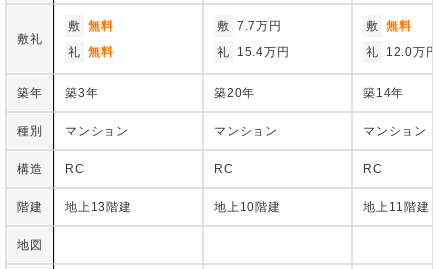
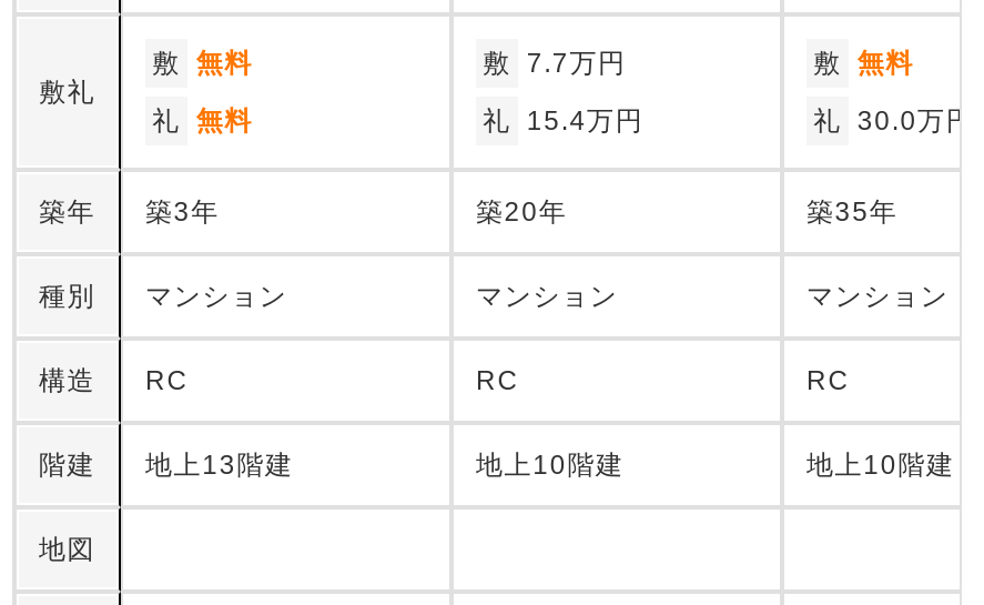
- 礼 12.0万円
+ 礼 30.0万円

- 築14年
+ 築35年

- 地上11階建
+ 地上10階建
